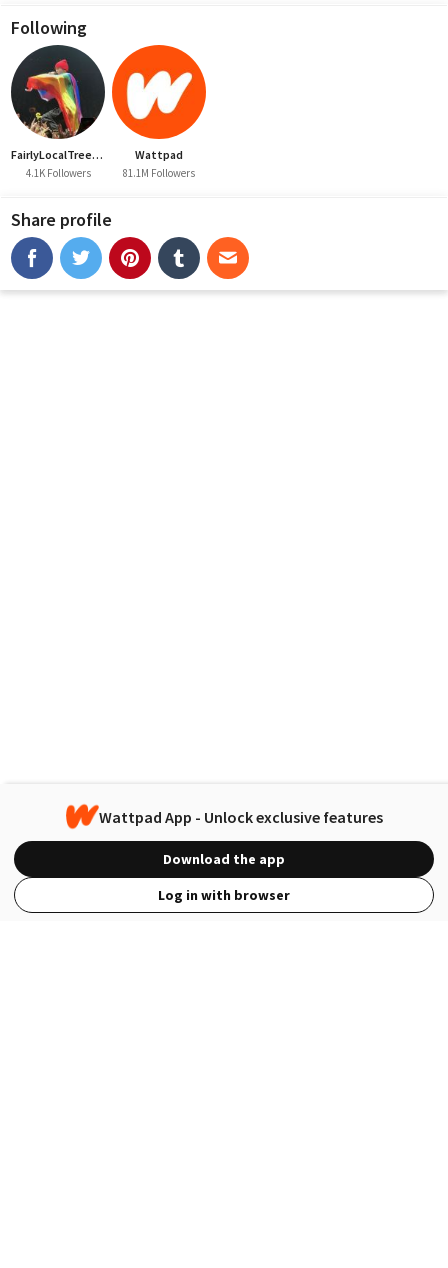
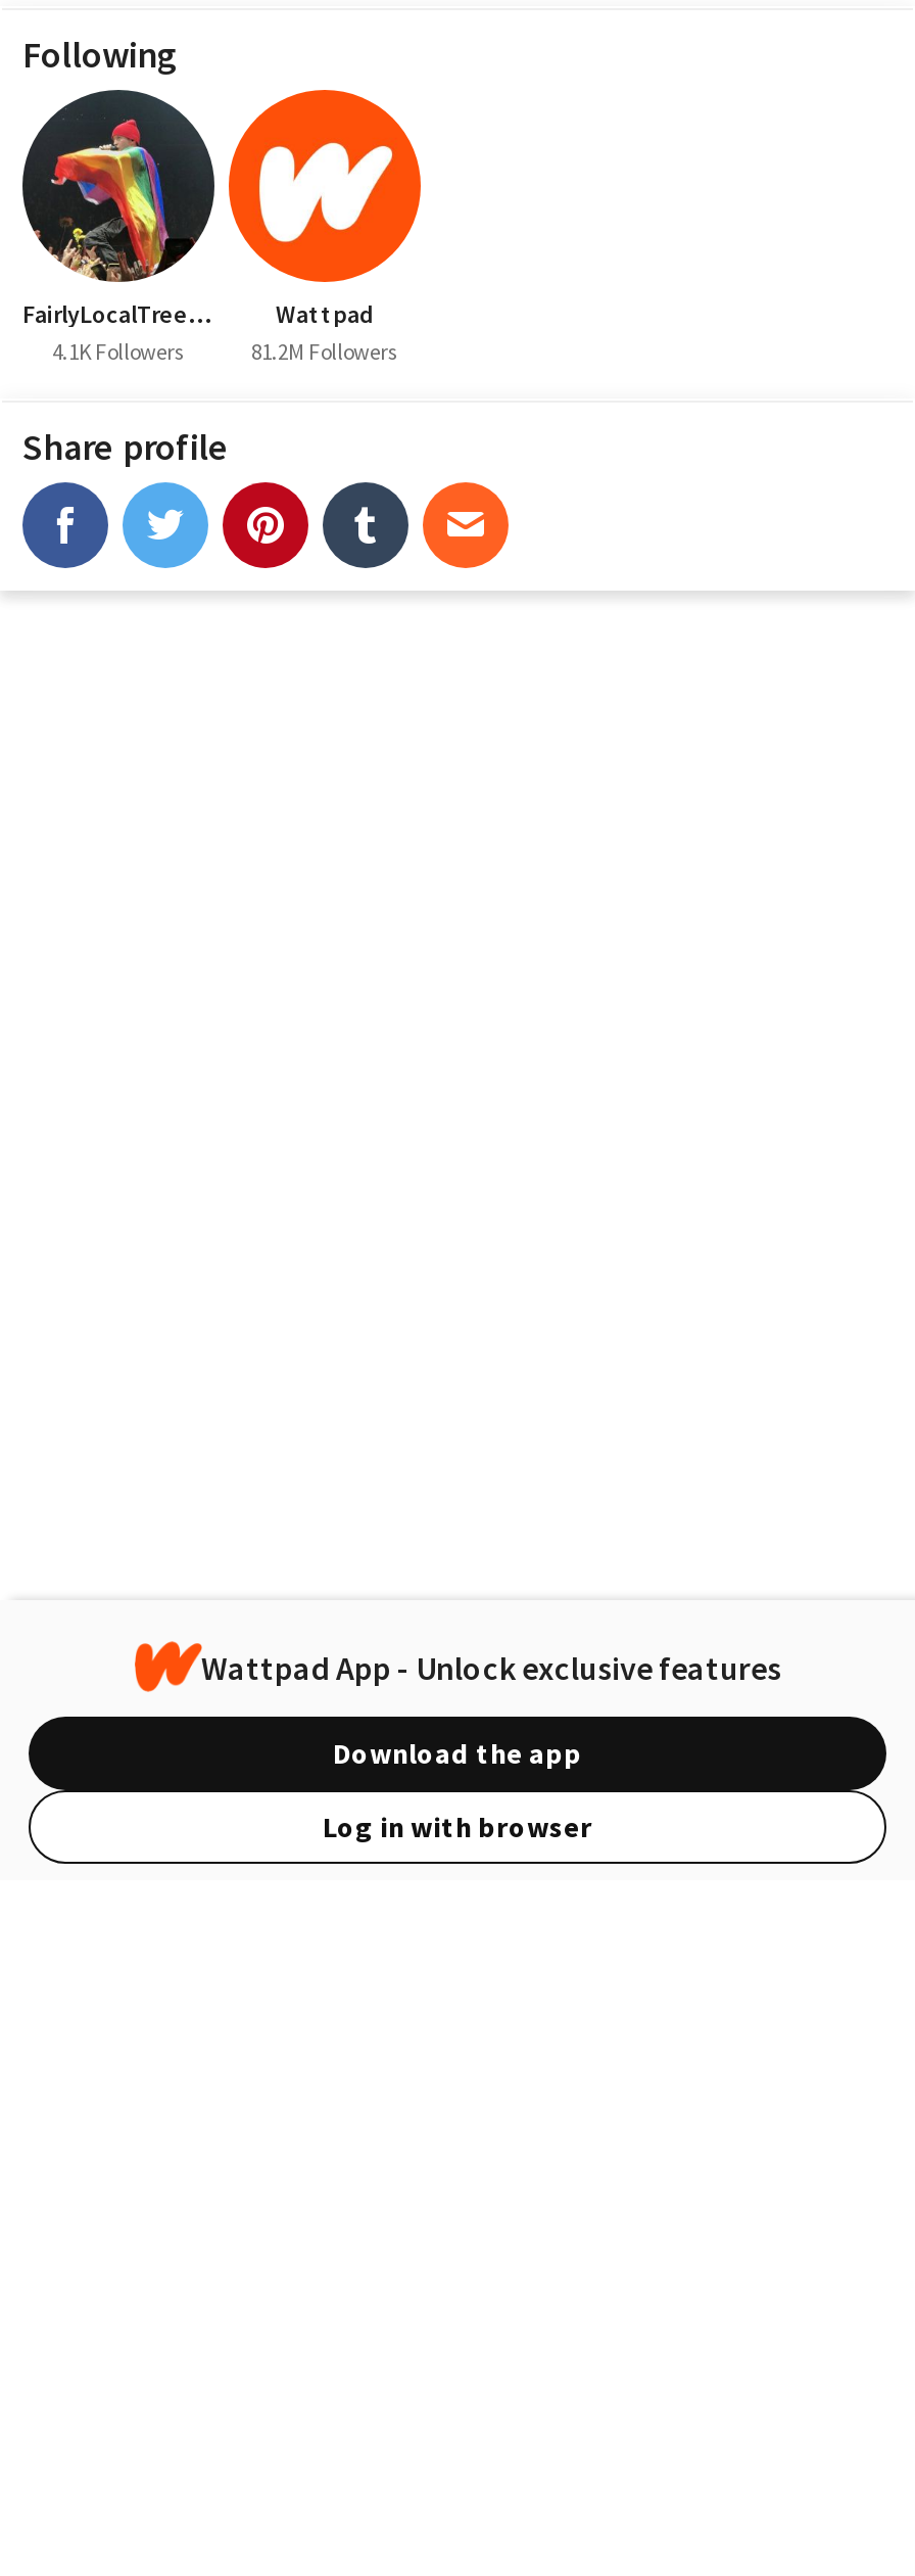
- 81.1M Followers
+ 81.2M Followers
